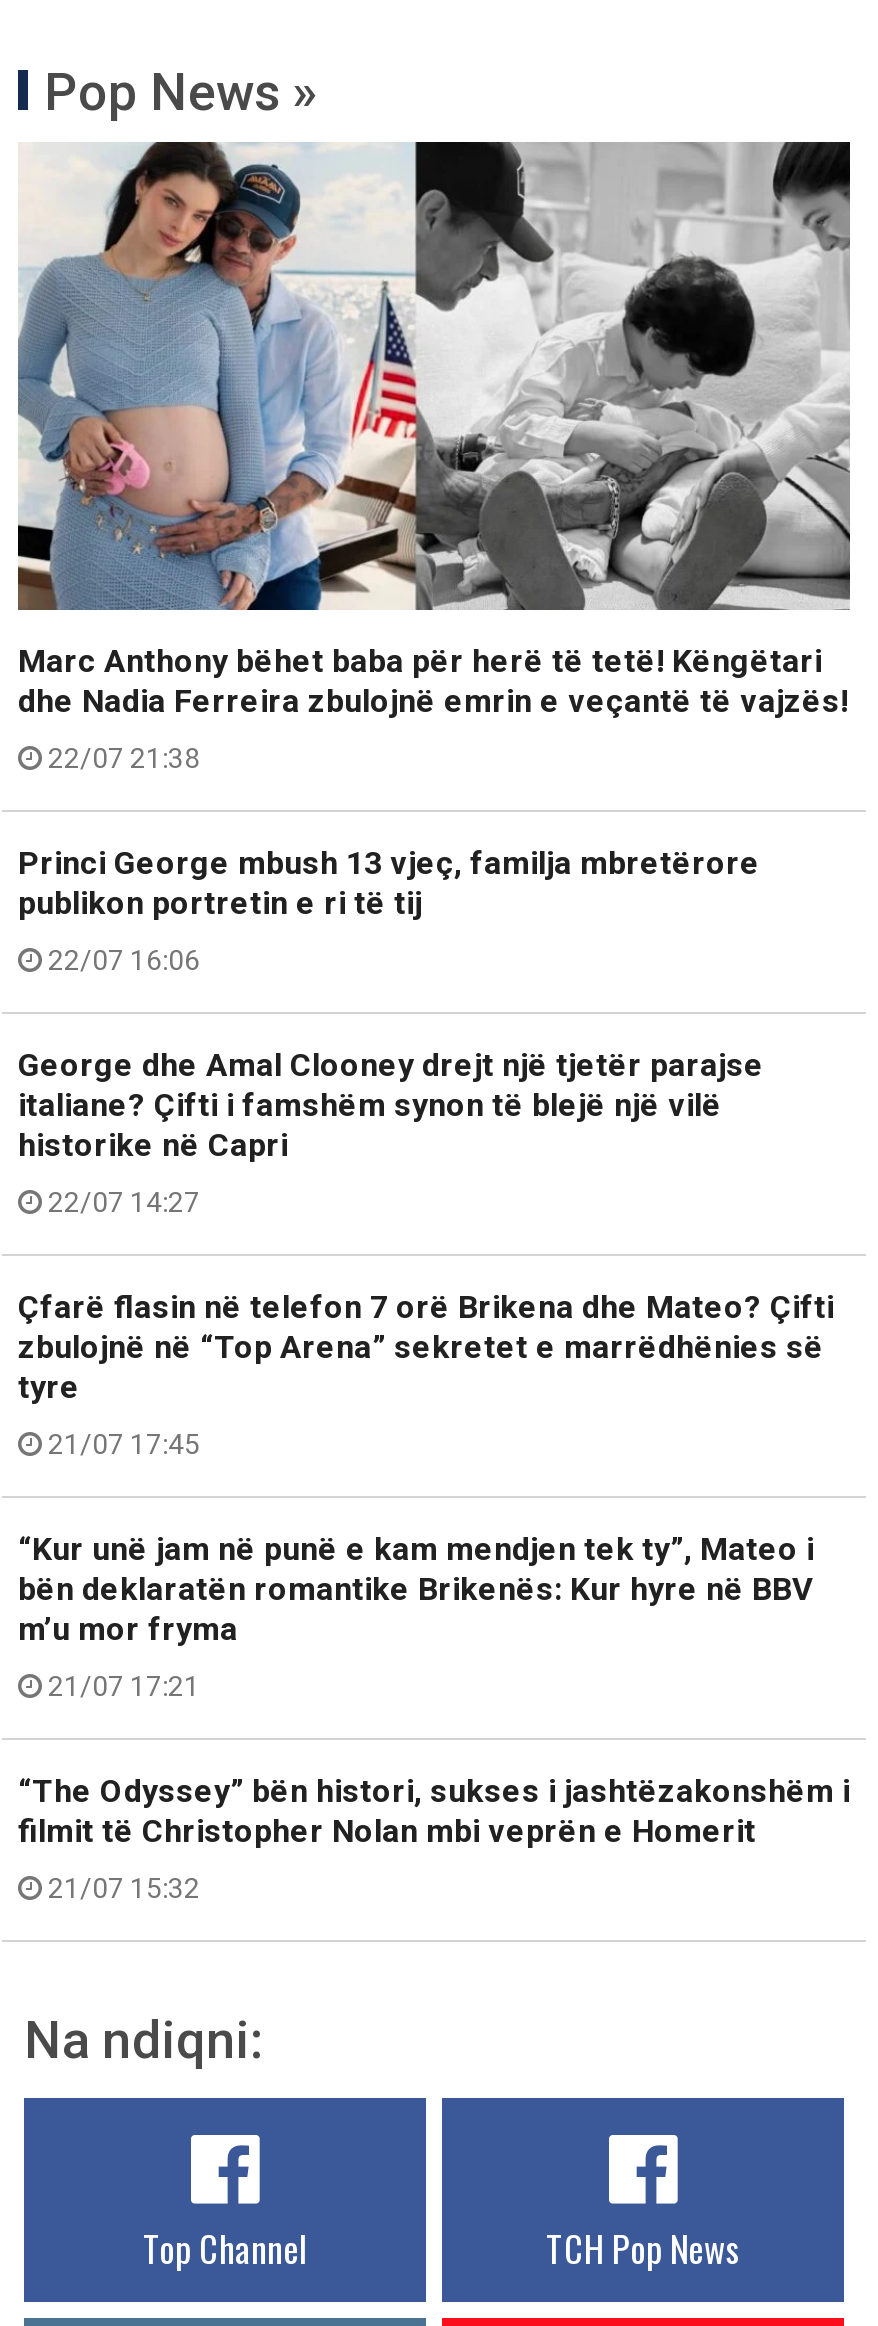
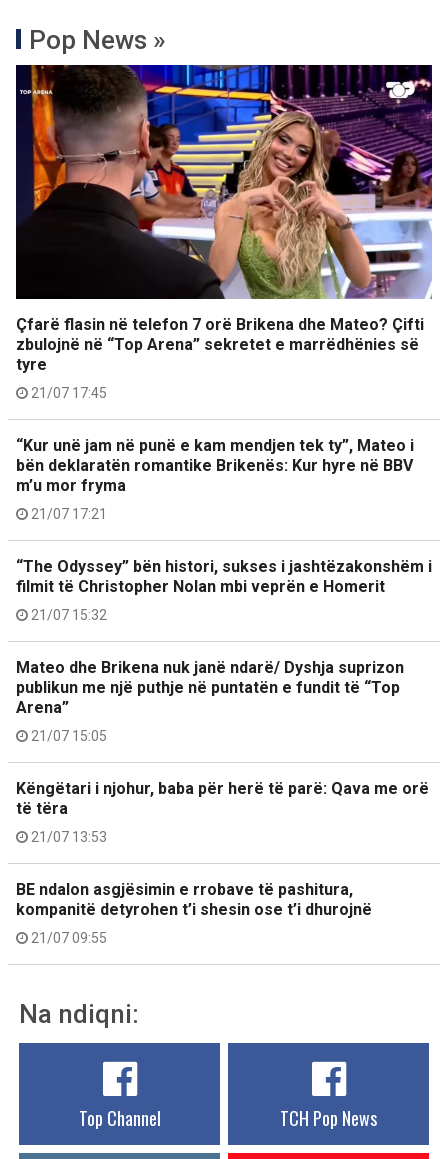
- [image]
+ [image]

- Marc Anthony bëhet baba për herë të tetë! Këngëtari
- dhe Nadia Ferreira zbulojnë emrin e veçantë të vajzës!
- 22/07 21:38
- Princi George mbush 13 vjeç, familja mbretërore
- publikon portretin e ri të tij
- 22/07 16:06
- George dhe Amal Clooney drejt një tjetër parajse
- italiane? Çifti i famshëm synon të blejë një vilë
- historike në Capri
- 22/07 14:27

moved up: Çfarë flasin në telefon 7 orë Brikena dhe Mateo? Çifti | zbulojnë në “Top Arena” sekretet e marrëdhënies së | tyre | ... | filmit të Christopher Nolan mbi veprën e Homerit | 21/07 15:32

+ Mateo dhe Brikena nuk janë ndarë/ Dyshja suprizon
+ publikun me një puthje në puntatën e fundit të “Top
+ Arena”
+ 21/07 15:05
+ Këngëtari i njohur, baba për herë të parë: Qava me orë
+ të tëra
+ 21/07 13:53
+ BE ndalon asgjësimin e rrobave të pashitura,
+ kompanitë detyrohen t’i shesin ose t’i dhurojnë
+ 21/07 09:55
